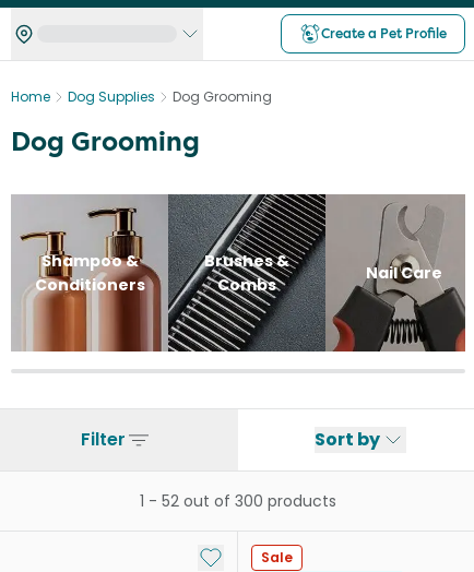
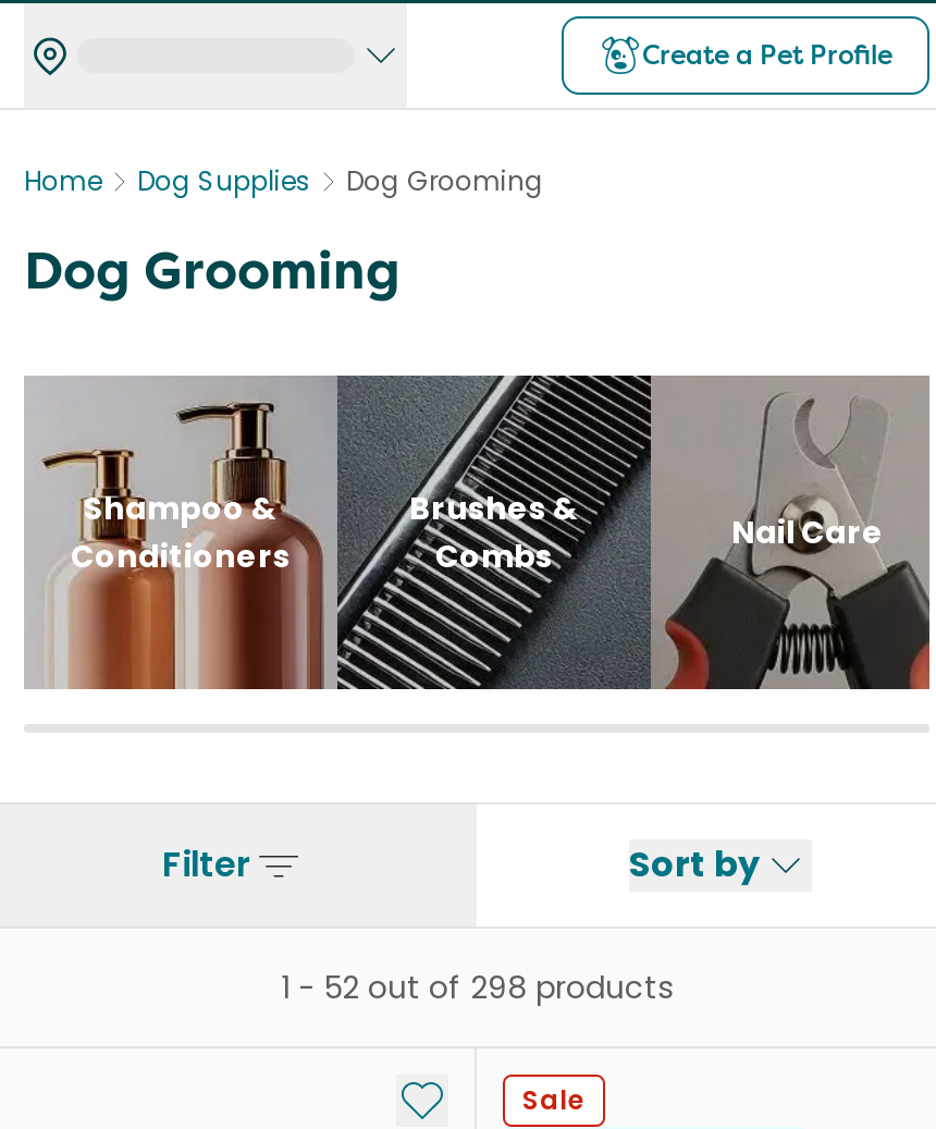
- 1 - 52 out of 300 products
+ 1 - 52 out of 298 products
